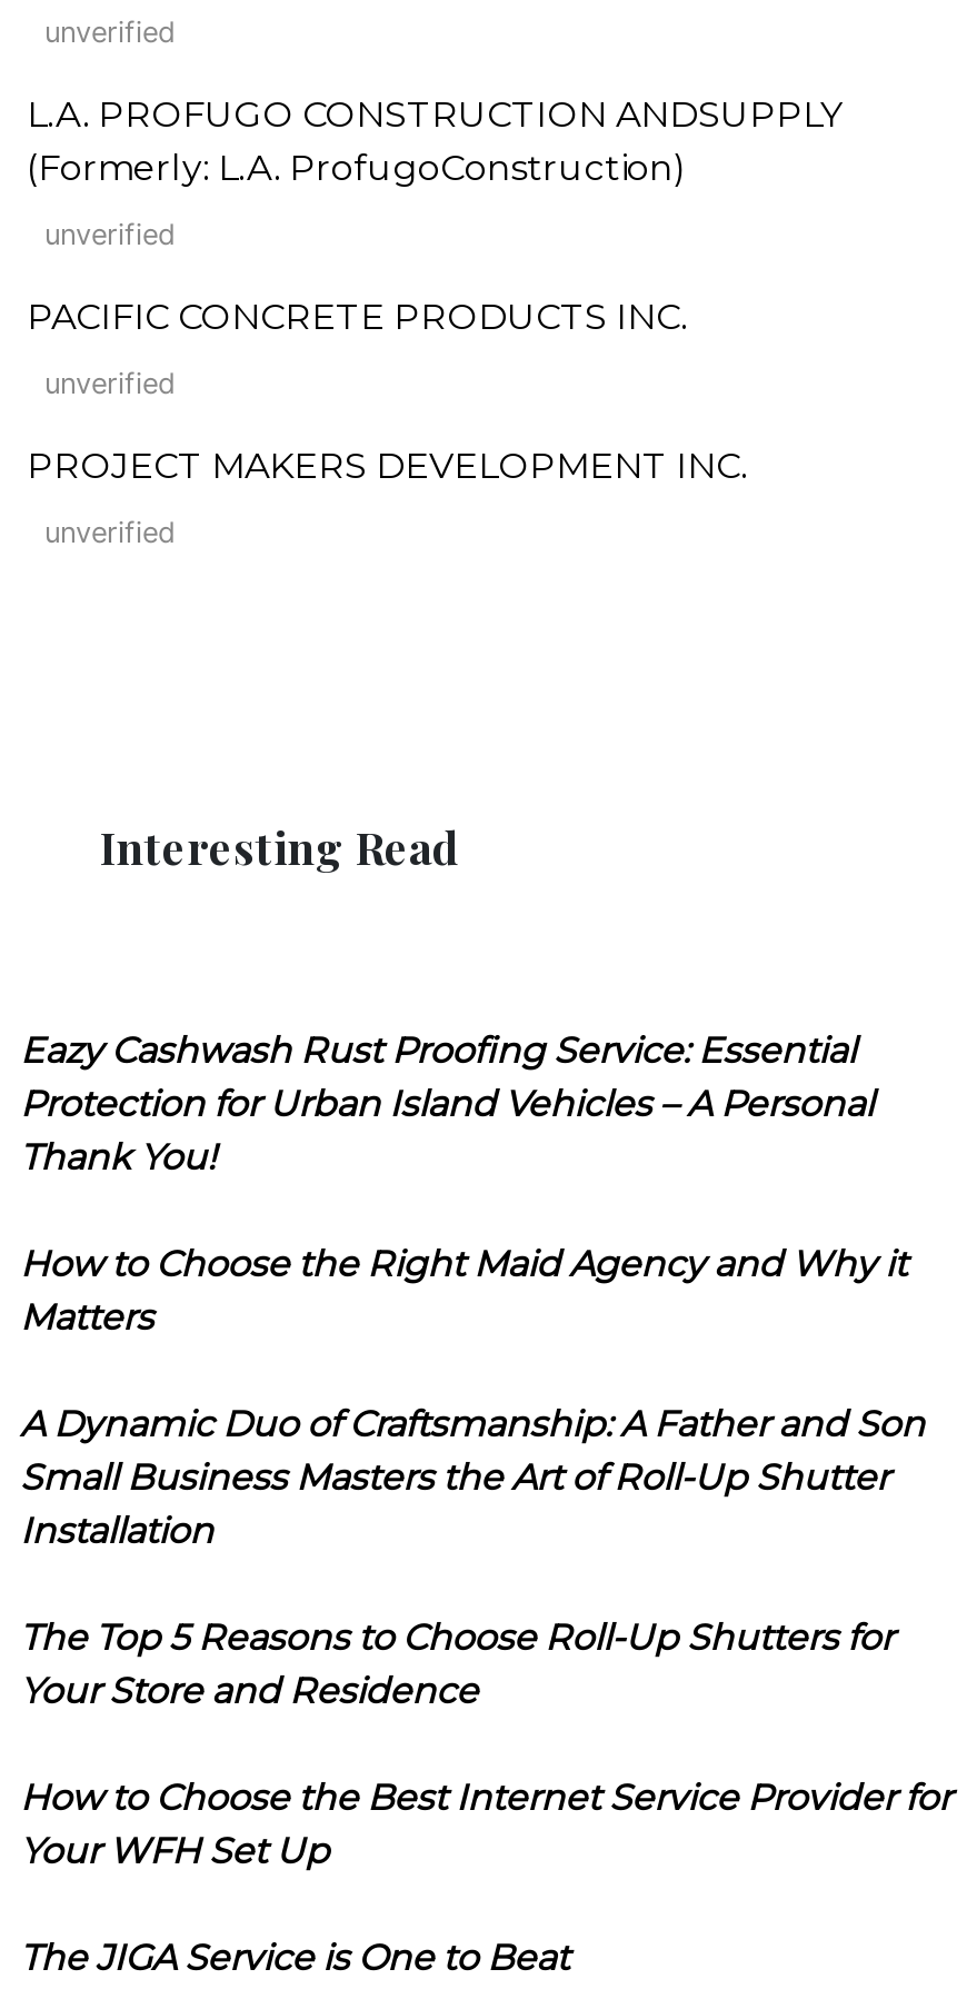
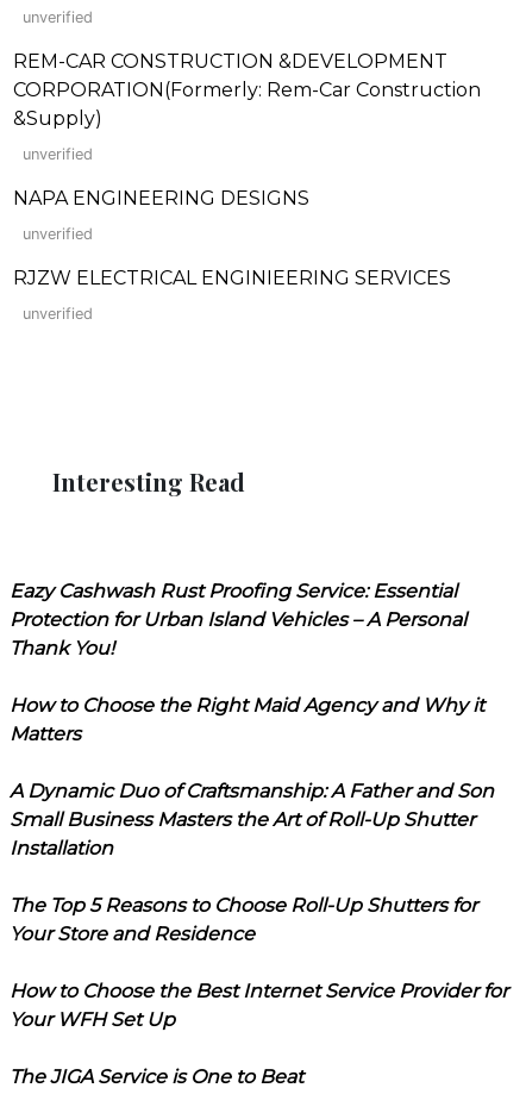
- L.A. PROFUGO CONSTRUCTION ANDSUPPLY
- (Formerly: L.A. ProfugoConstruction)
+ REM-CAR CONSTRUCTION &DEVELOPMENT
+ CORPORATION(Formerly: Rem-Car Construction
+ &Supply)

- PACIFIC CONCRETE PRODUCTS INC.
+ NAPA ENGINEERING DESIGNS

- PROJECT MAKERS DEVELOPMENT INC.
+ RJZW ELECTRICAL ENGINIEERING SERVICES
